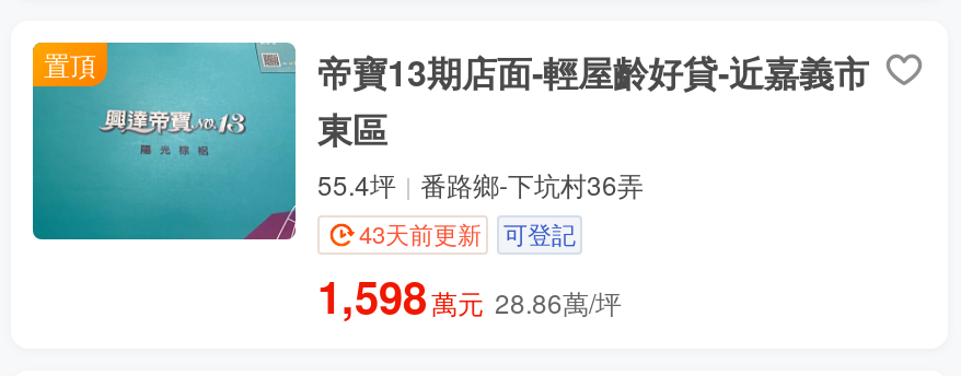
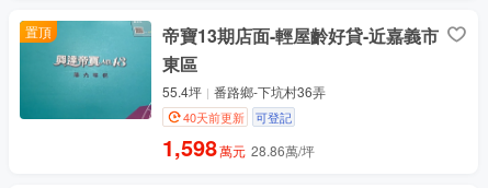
- 43天前更新 可登記
+ 40天前更新 可登記
